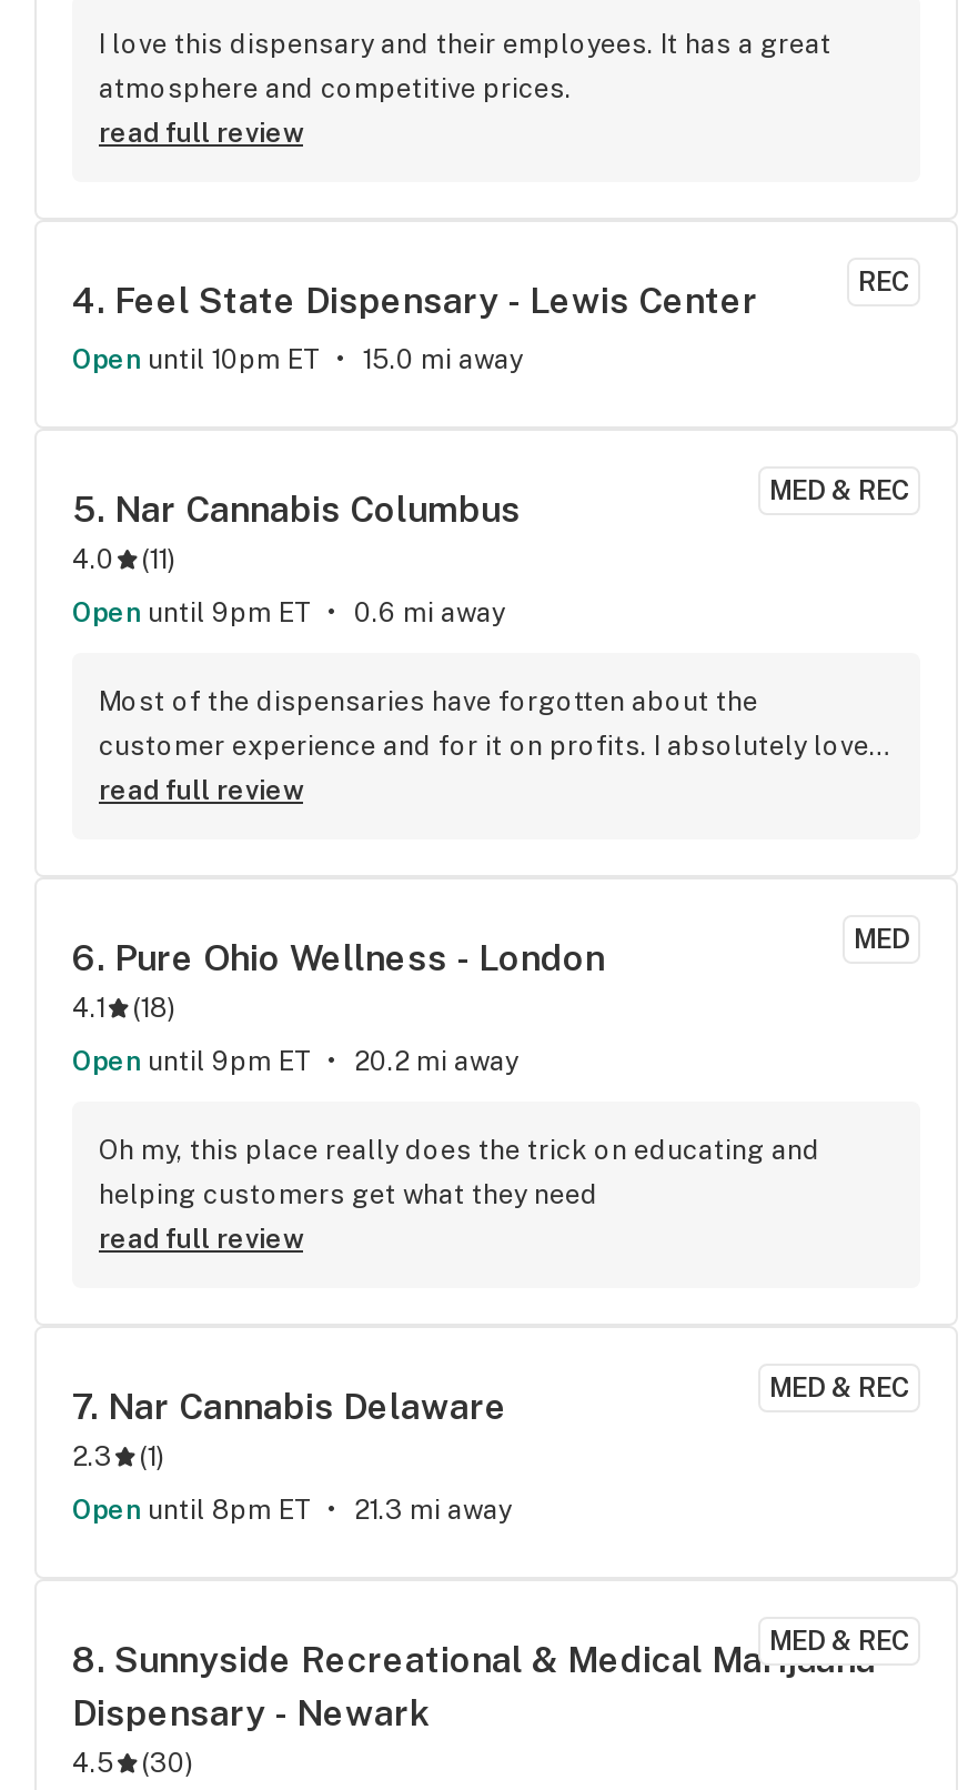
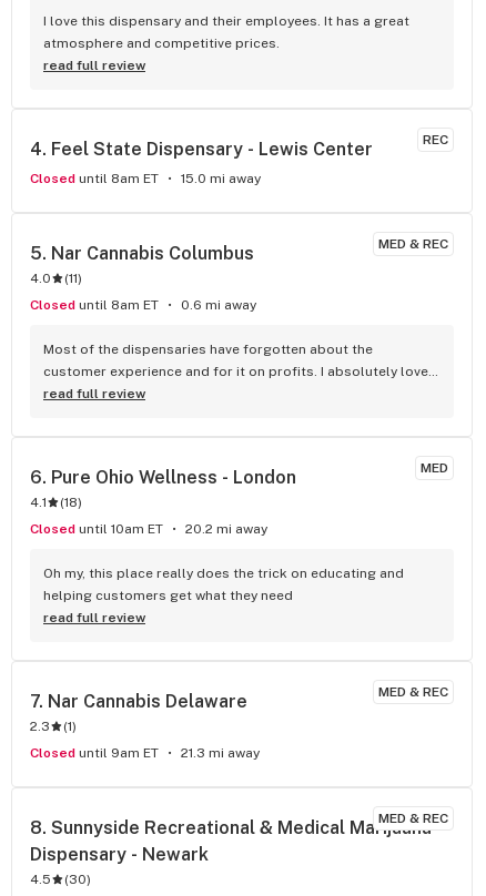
- Open until 10pm ET
+ Closed until 8am ET

- Open until 9pm ET
+ Closed until 8am ET

- Open until 9pm ET
+ Closed until 10am ET

- Open until 8pm ET
+ Closed until 9am ET
